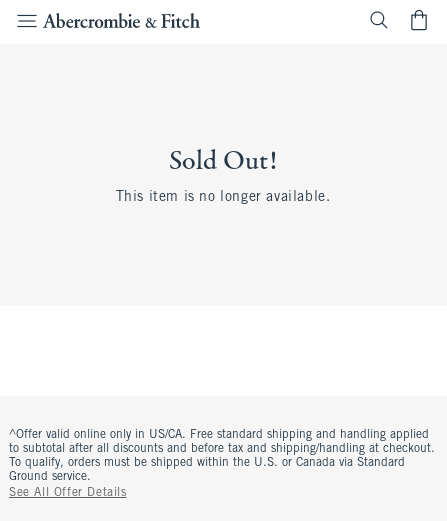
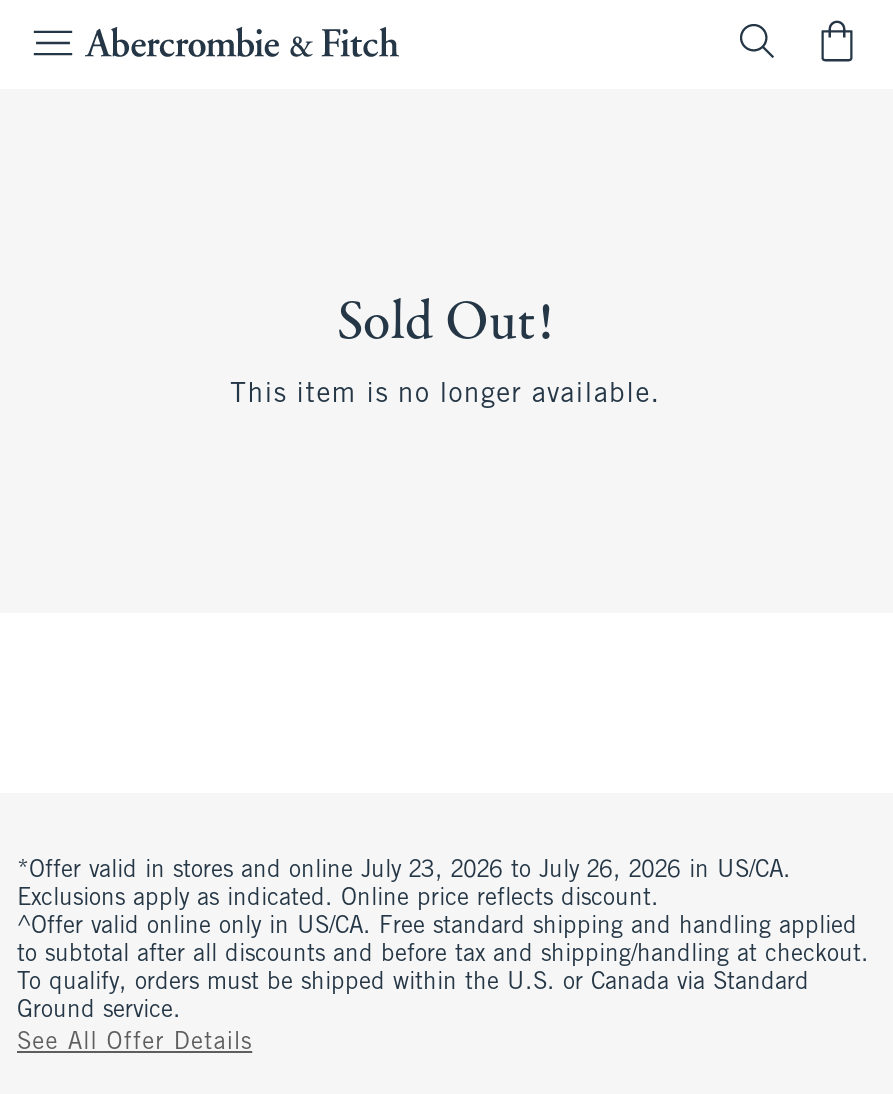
+ *Offer valid in stores and online July 23, 2026 to July 26, 2026 in US/CA.
+ Exclusions apply as indicated. Online price reflects discount.
